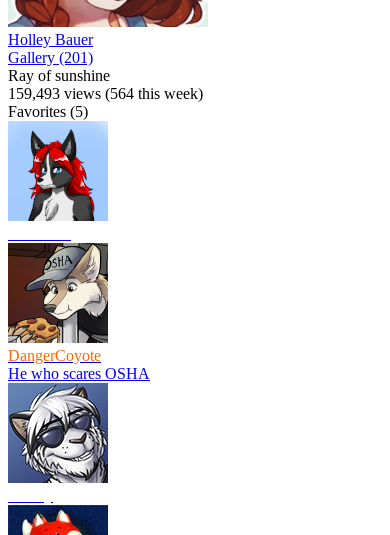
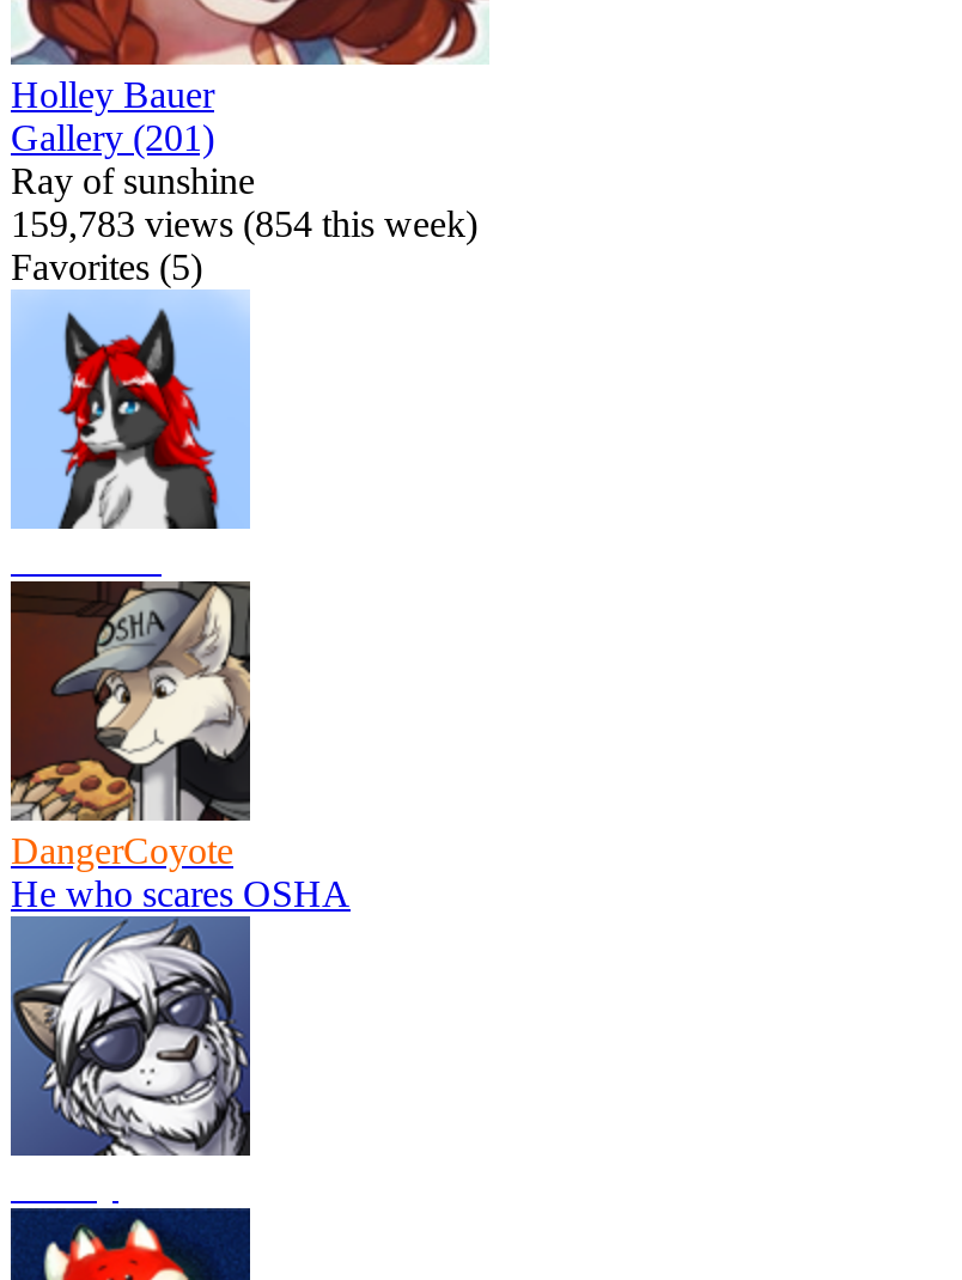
- 159,493 views (564 this week)
+ 159,783 views (854 this week)
